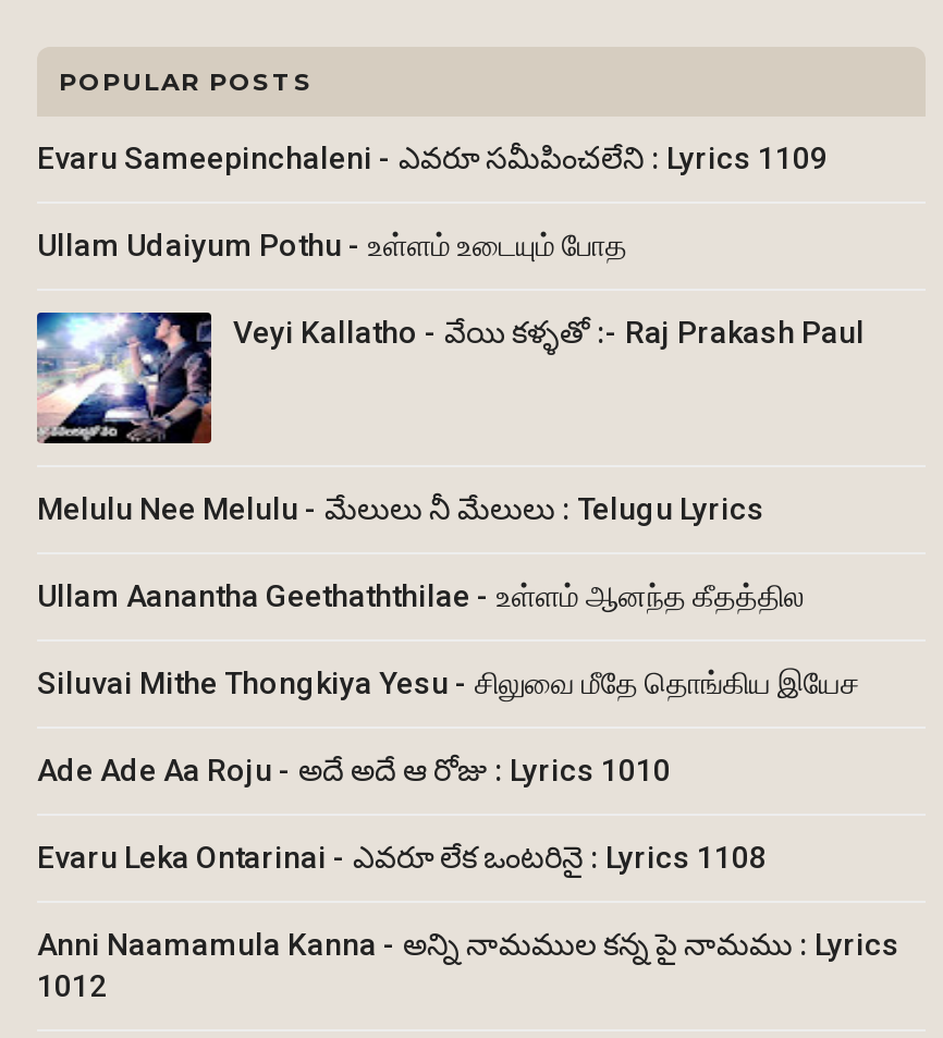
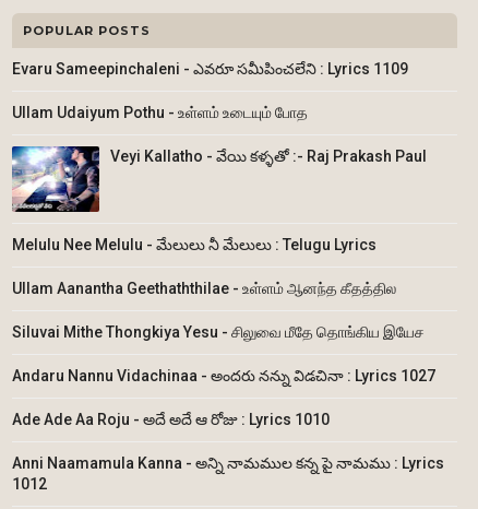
+ Andaru Nannu Vidachinaa - అందరు నన్ను విడచినా : Lyrics 1027

moved down: Ade Ade Aa Roju - అదే అదే ఆ రోజు : Lyrics 1010

- Evaru Leka Ontarinai - ఎవరూ లేక ఒంటరినై : Lyrics 1108
